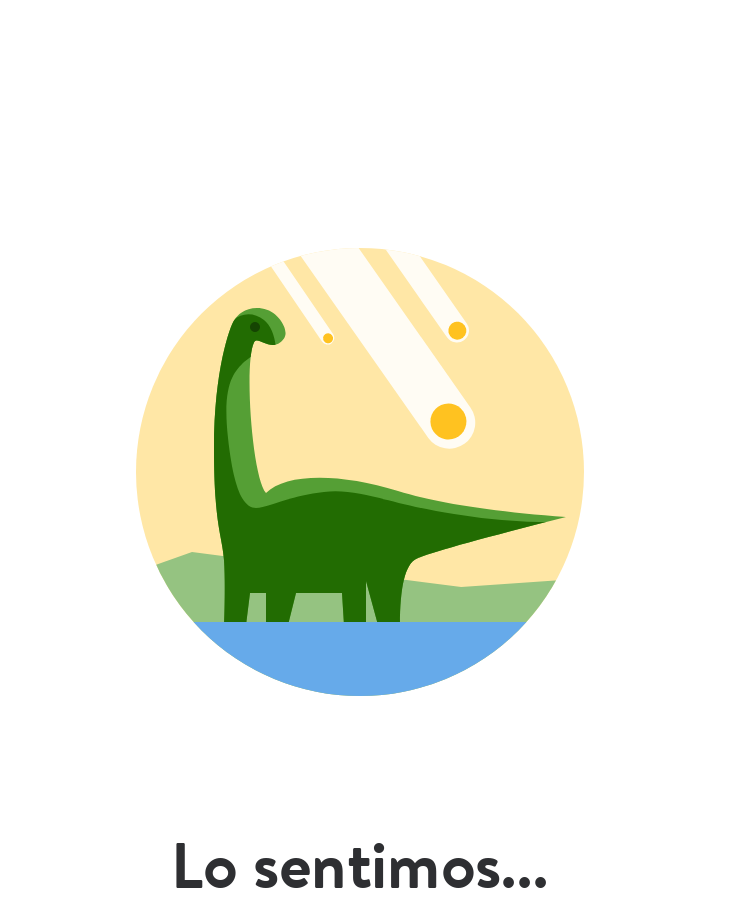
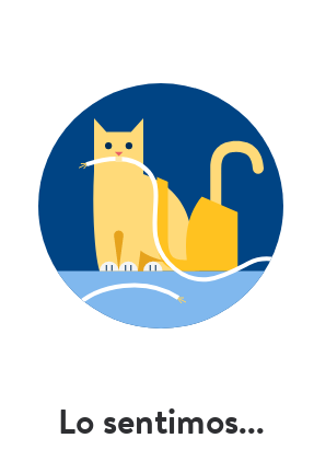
- [image]
+ [image]
